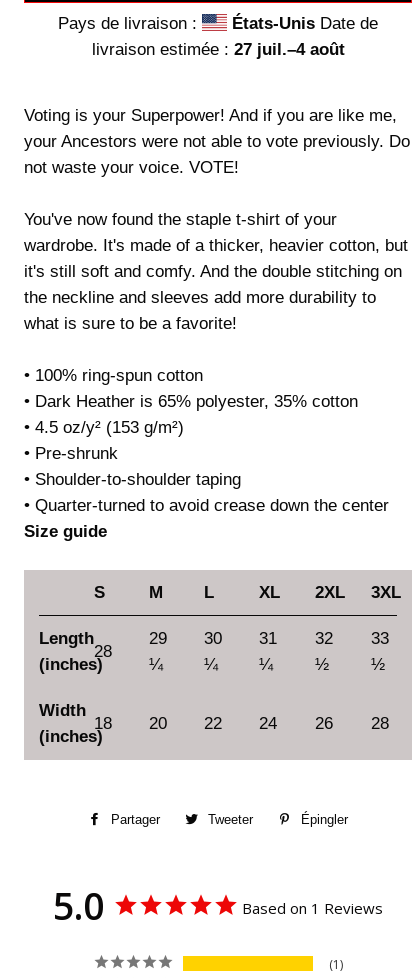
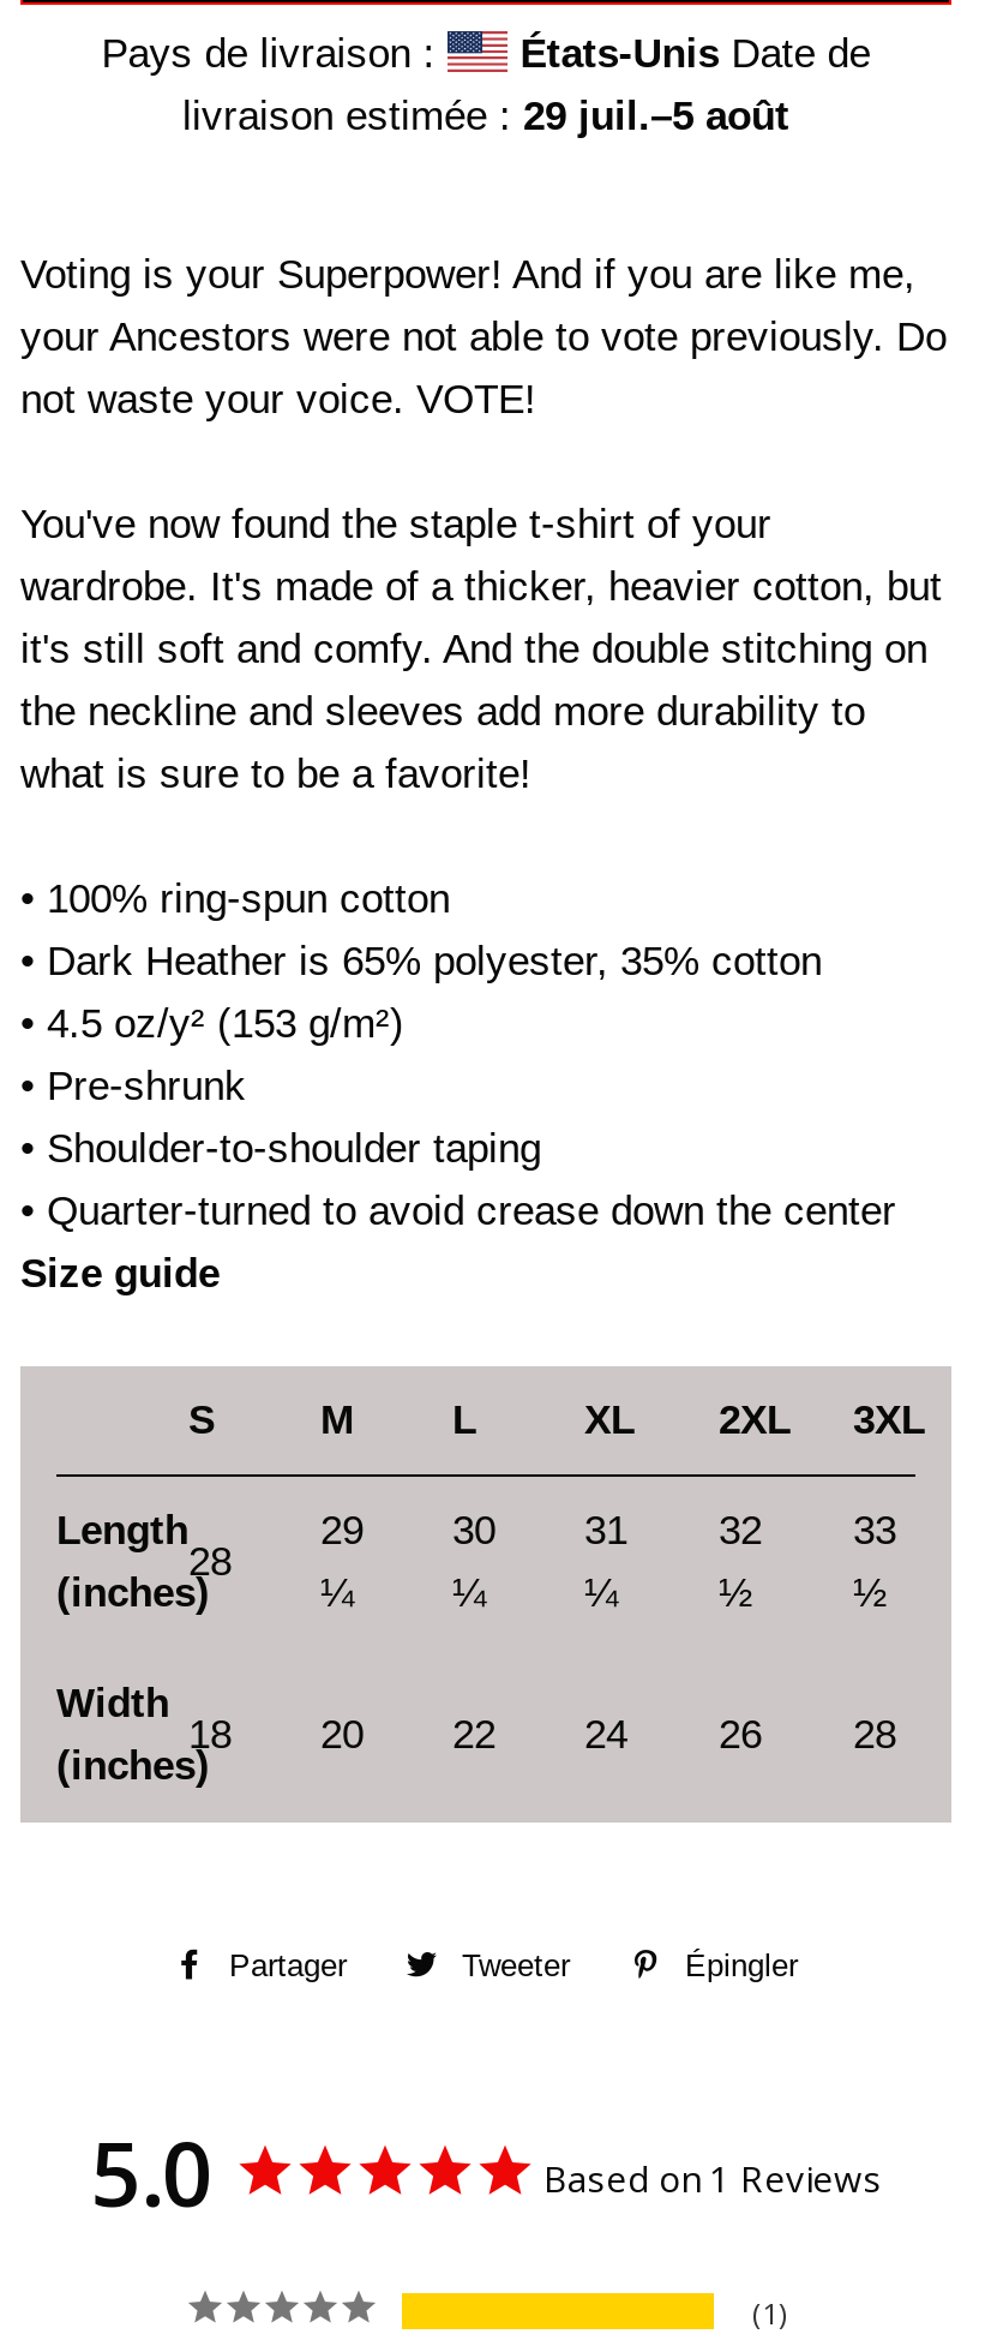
- livraison estimée : 27 juil.–4 août
+ livraison estimée : 29 juil.–5 août
